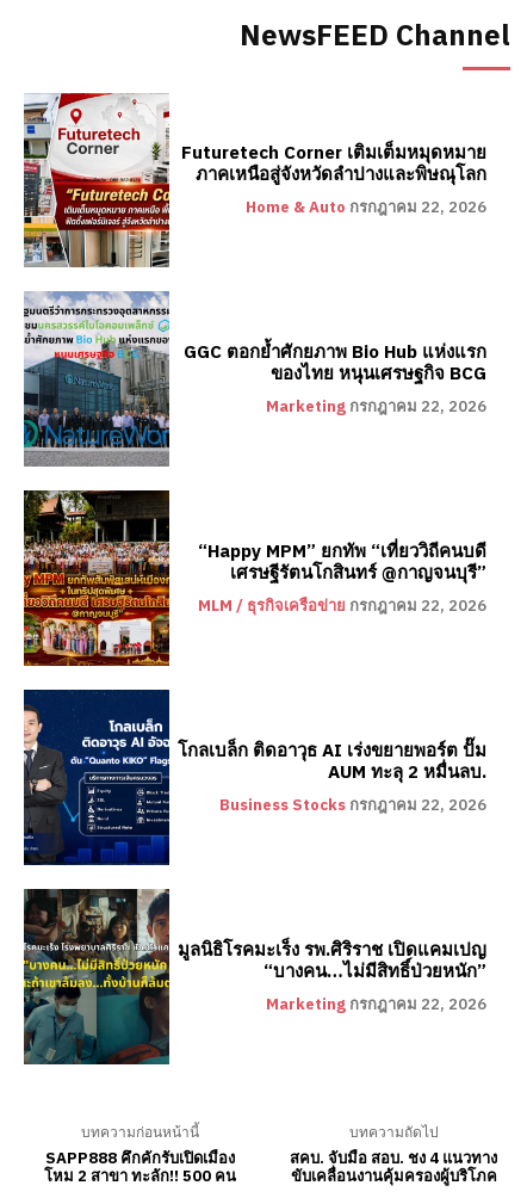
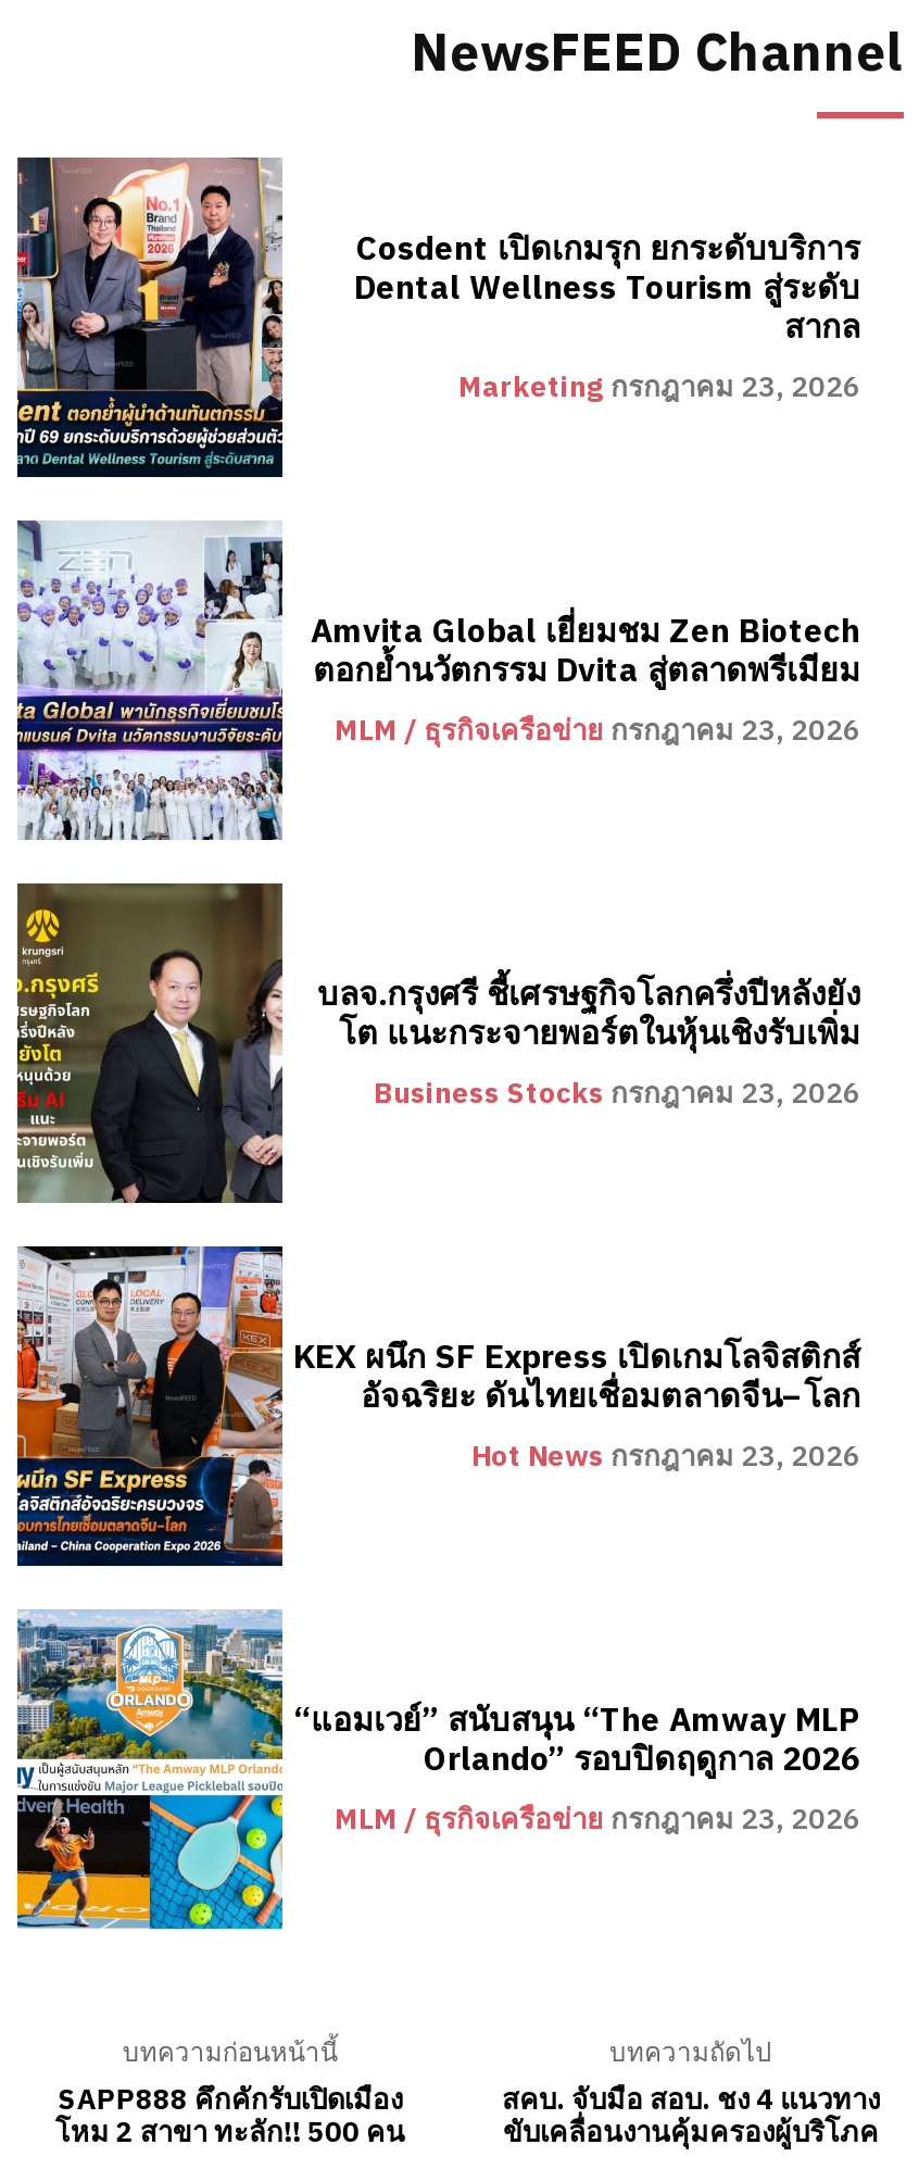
- [image]
- Futuretech Corner เติมเต็มหมุดหมาย
- ภาคเหนือสู่จังหวัดลำปางและพิษณุโลก
- Home & Auto กรกฎาคม 22, 2026
+ [image]
+ Cosdent เปิดเกมรุก ยกระดับบริการ
+ Dental Wellness Tourism สู่ระดับ
+ สากล
+ Marketing กรกฎาคม 23, 2026

- [image]
- GGC ตอกย้ำศักยภาพ Bio Hub แห่งแรก
- ของไทย หนุนเศรษฐกิจ BCG
- Marketing กรกฎาคม 22, 2026
+ [image]
+ Amvita Global เยี่ยมชม Zen Biotech
+ ตอกย้ำนวัตกรรม Dvita สู่ตลาดพรีเมียม
+ MLM / ธุรกิจเครือข่าย กรกฎาคม 23, 2026

- [image]
- “Happy MPM” ยกทัพ “เที่ยววิถีคนบดี
- เศรษฐีรัตนโกสินทร์ @กาญจนบุรี”
- MLM / ธุรกิจเครือข่าย กรกฎาคม 22, 2026
+ [image]
+ บลจ.กรุงศรี ชี้เศรษฐกิจโลกครึ่งปีหลังยัง
+ โต แนะกระจายพอร์ตในหุ้นเชิงรับเพิ่ม
+ Business Stocks กรกฎาคม 23, 2026

- [image]
- โกลเบล็ก ติดอาวุธ AI เร่งขยายพอร์ต ปั๊ม
- AUM ทะลุ 2 หมื่นลบ.
- Business Stocks กรกฎาคม 22, 2026
+ [image]
+ KEX ผนึก SF Express เปิดเกมโลจิสติกส์
+ อัจฉริยะ ดันไทยเชื่อมตลาดจีน–โลก
+ Hot News กรกฎาคม 23, 2026

- [image]
- มูลนิธิโรคมะเร็ง รพ.ศิริราช เปิดแคมเปญ
- “บางคน…ไม่มีสิทธิ์ป่วยหนัก”
- Marketing กรกฎาคม 22, 2026
+ [image]
+ “แอมเวย์” สนับสนุน “The Amway MLP
+ Orlando” รอบปิดฤดูกาล 2026
+ MLM / ธุรกิจเครือข่าย กรกฎาคม 23, 2026
